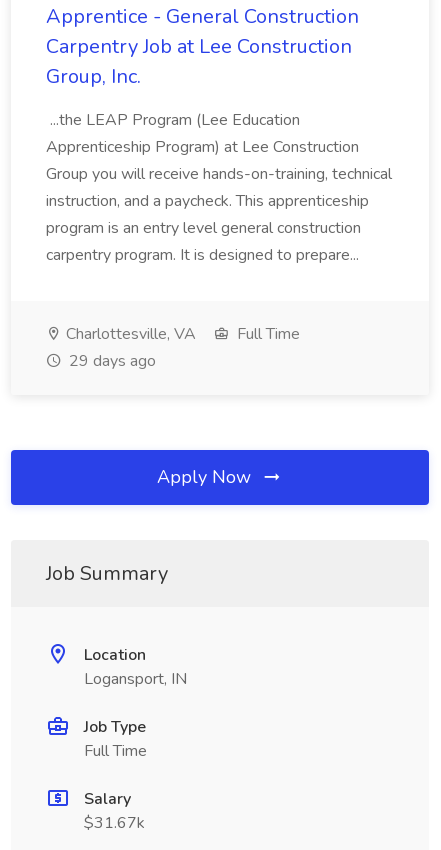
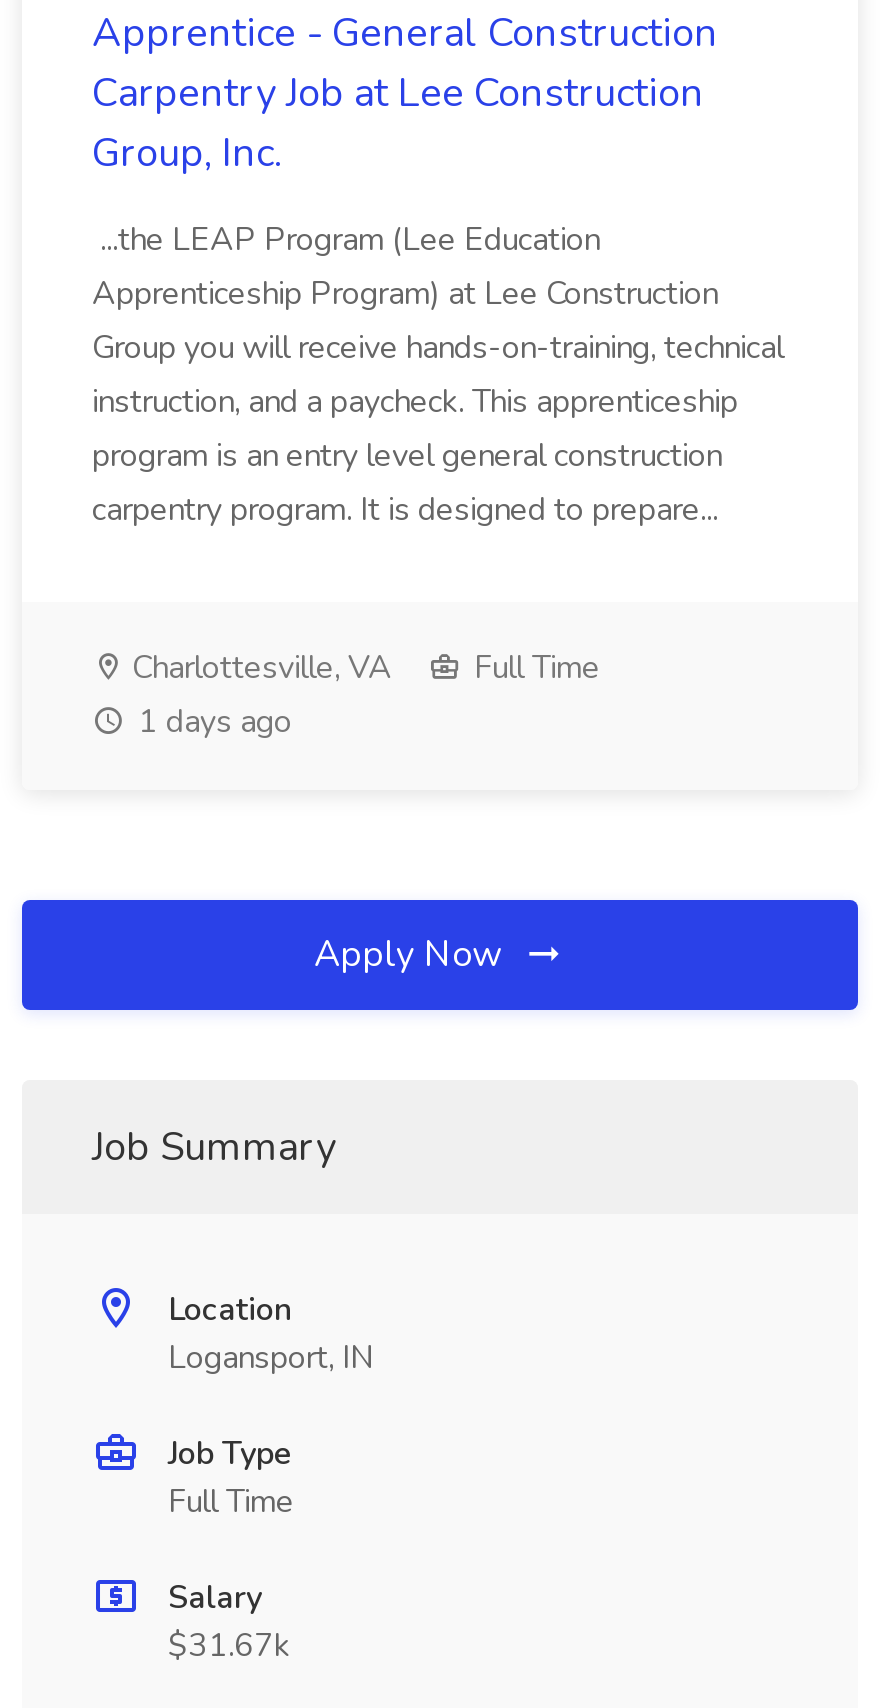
- 29 days ago
+ 1 days ago
